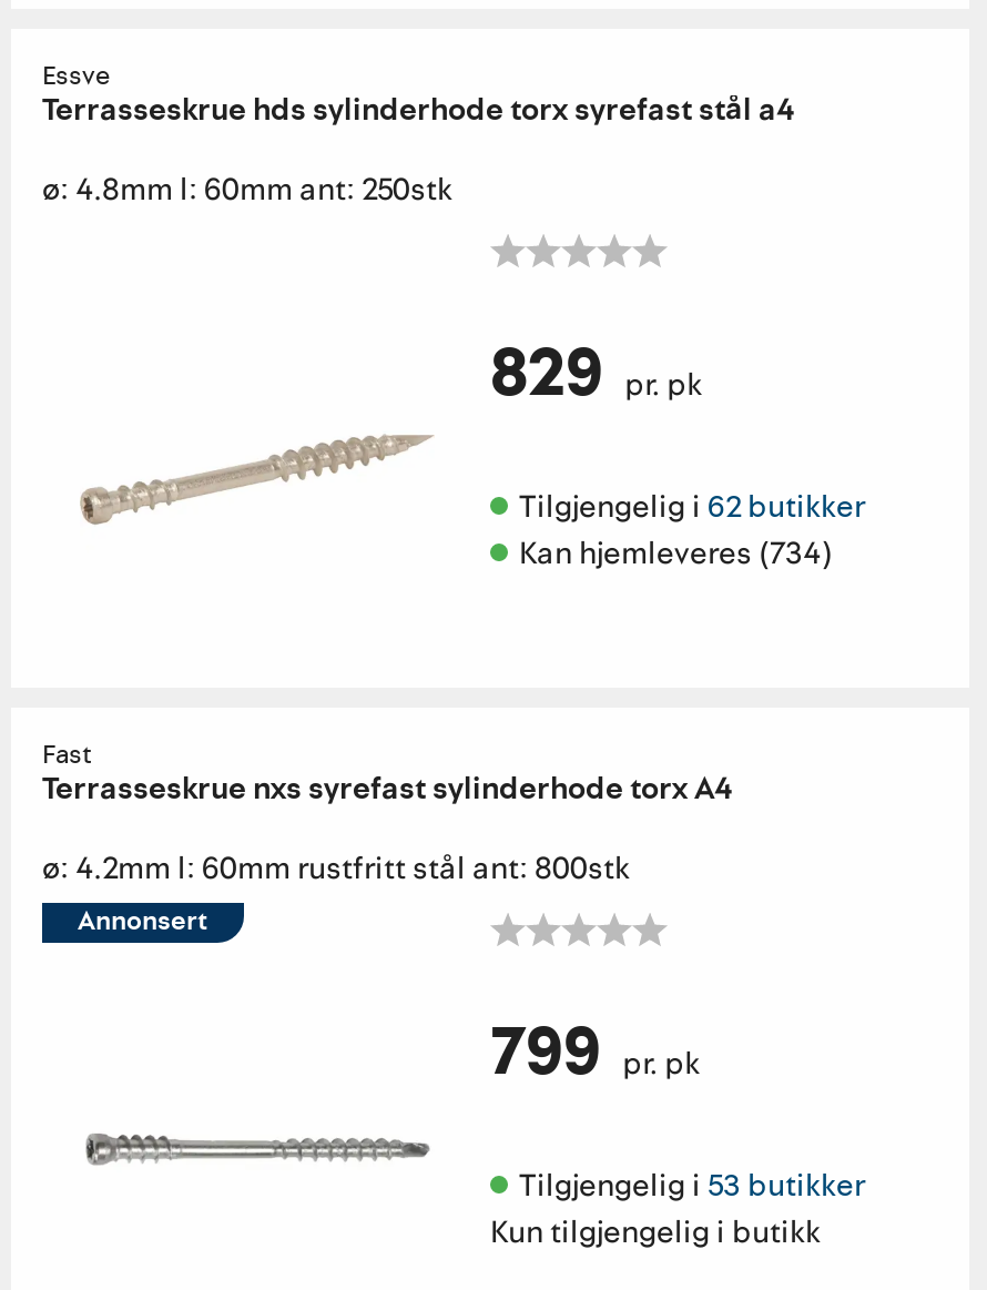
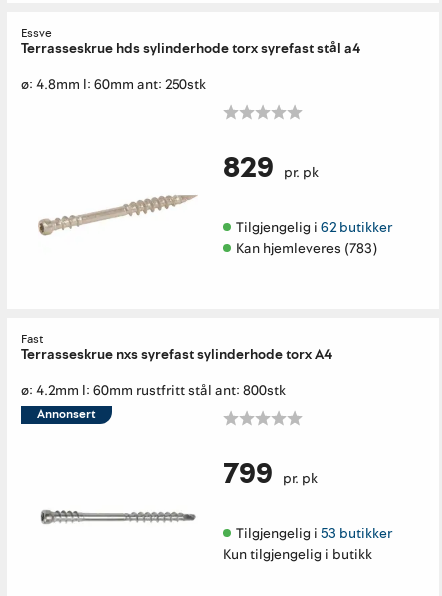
- Kan hjemleveres (734)
+ Kan hjemleveres (783)
